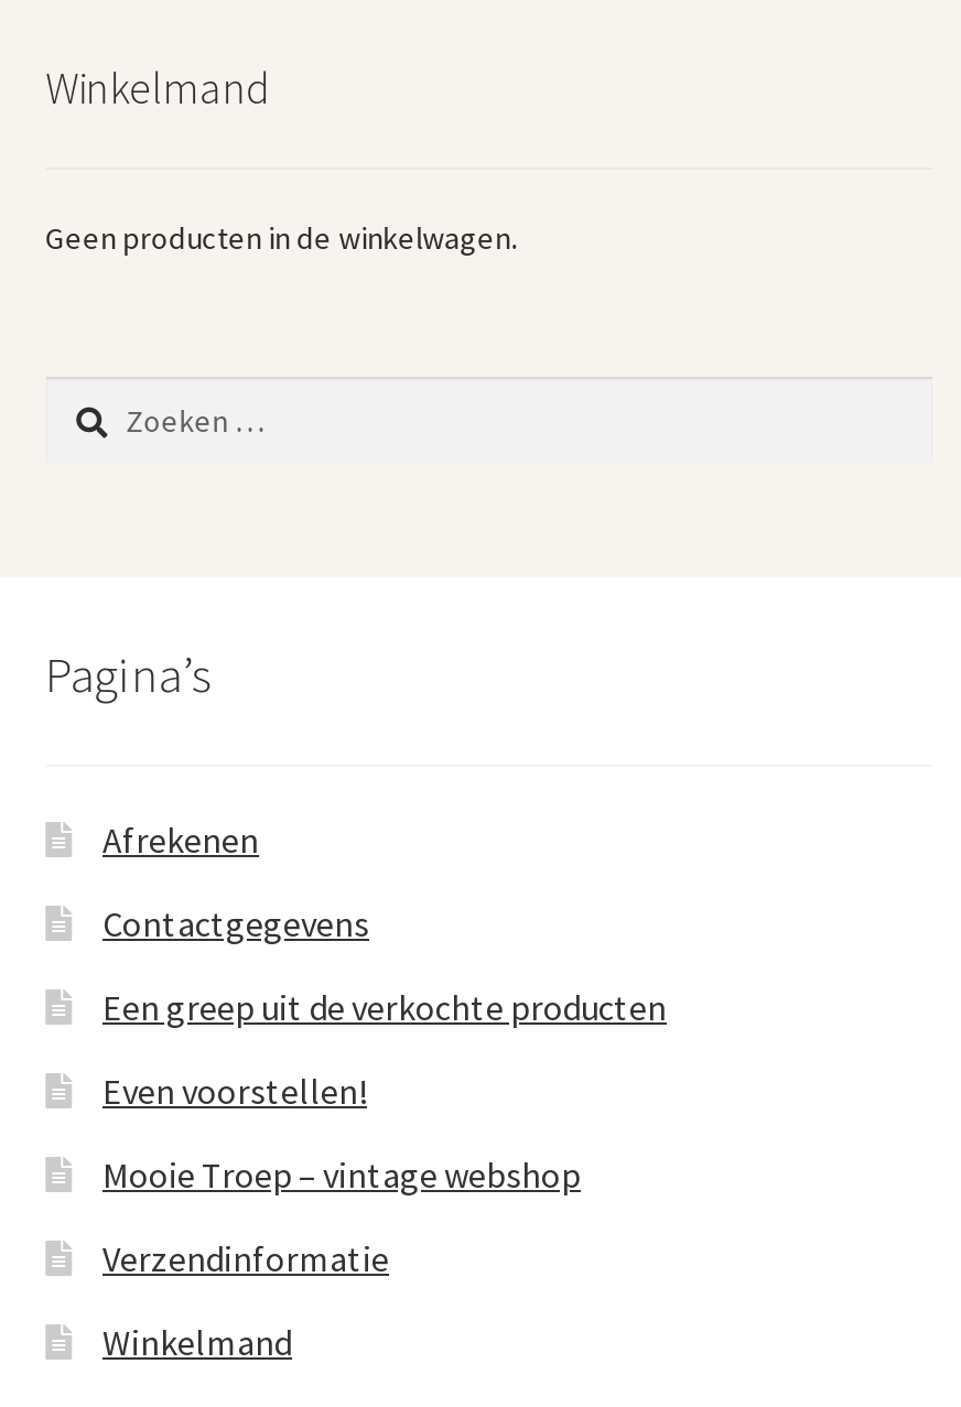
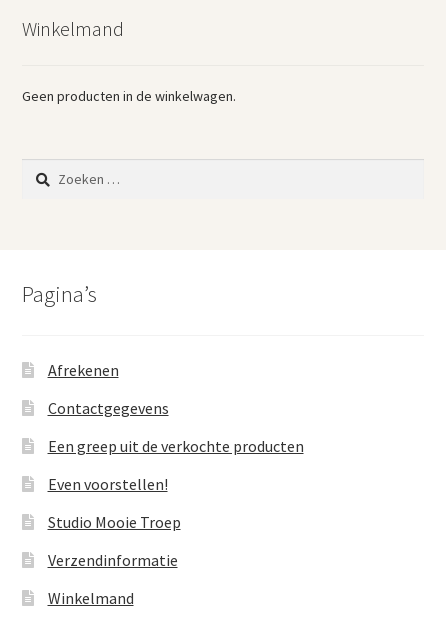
- Mooie Troep – vintage webshop
+ Studio Mooie Troep
